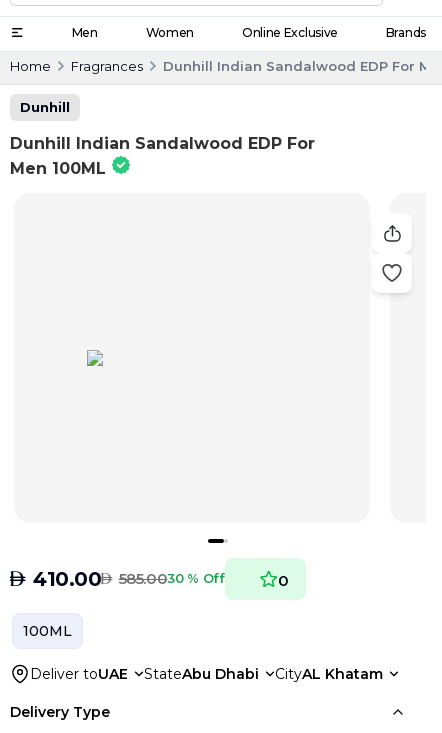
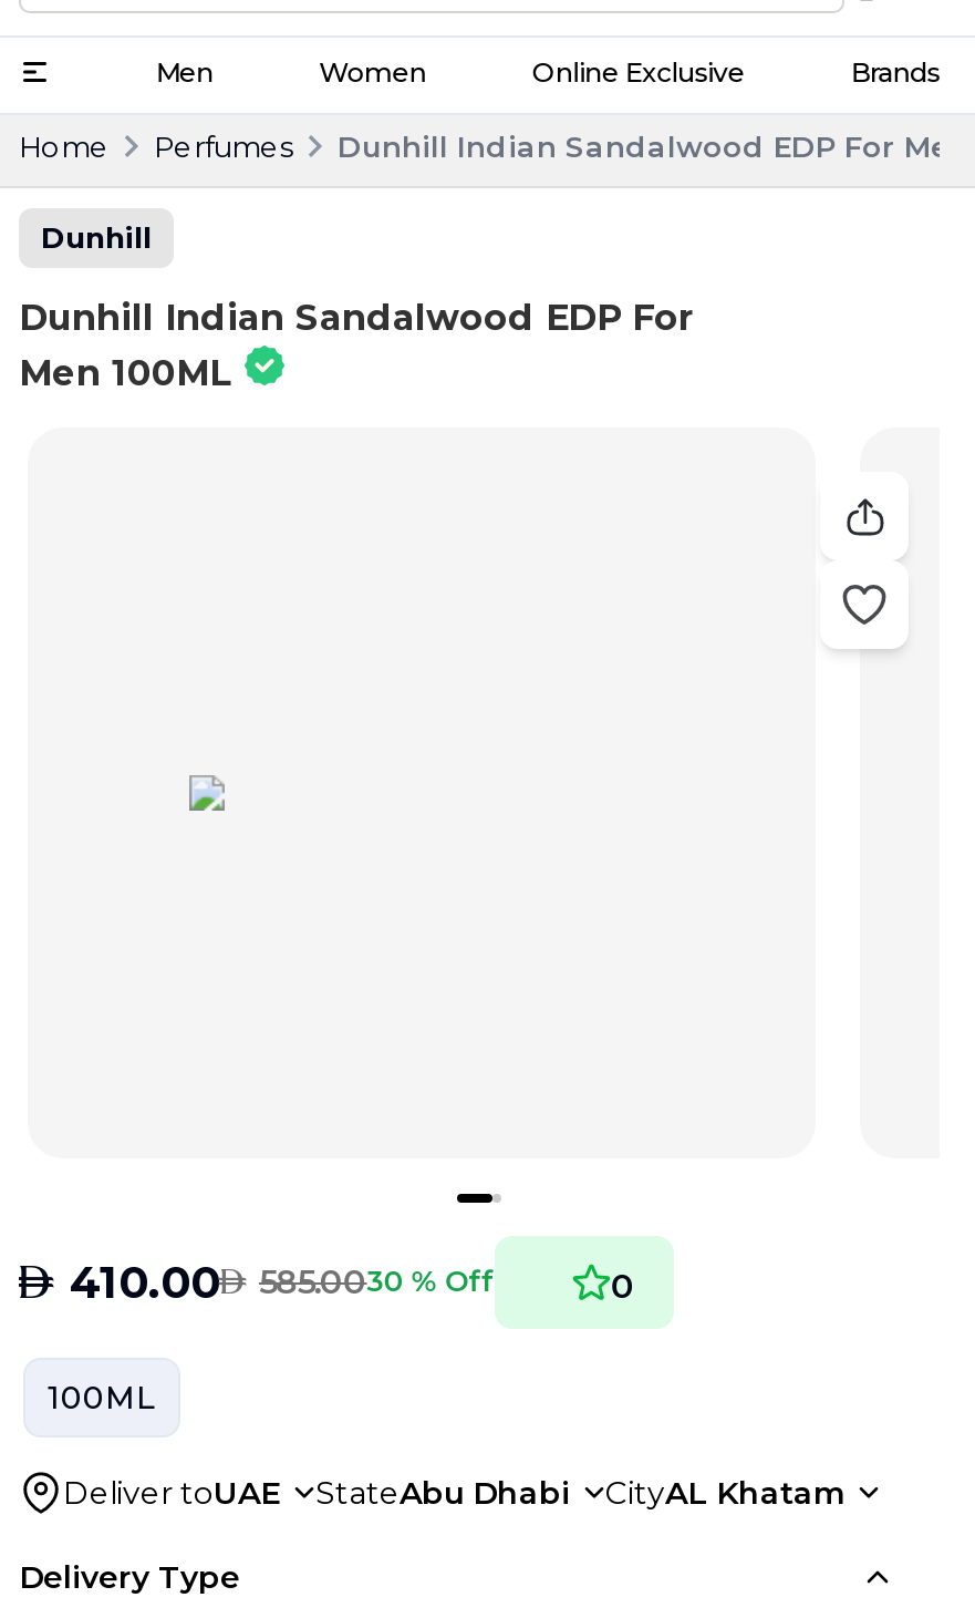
- Fragrances
+ Perfumes
